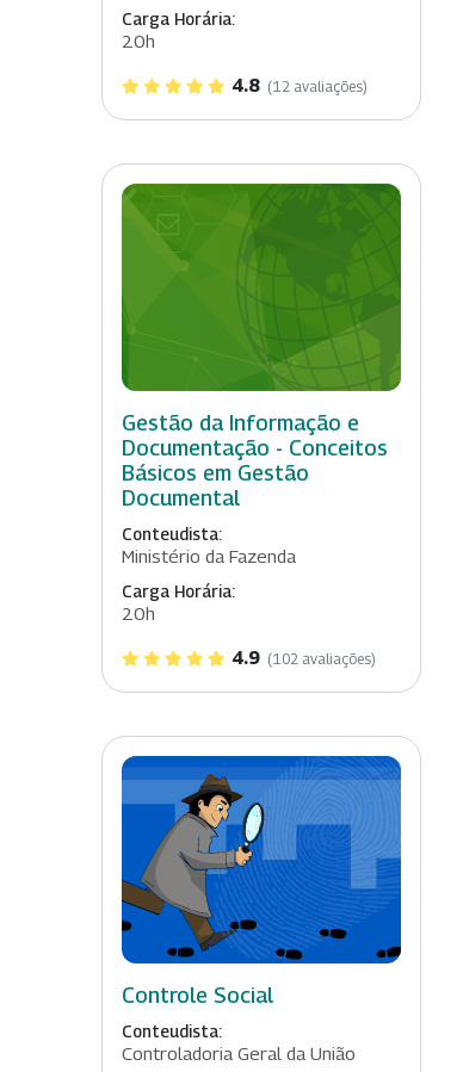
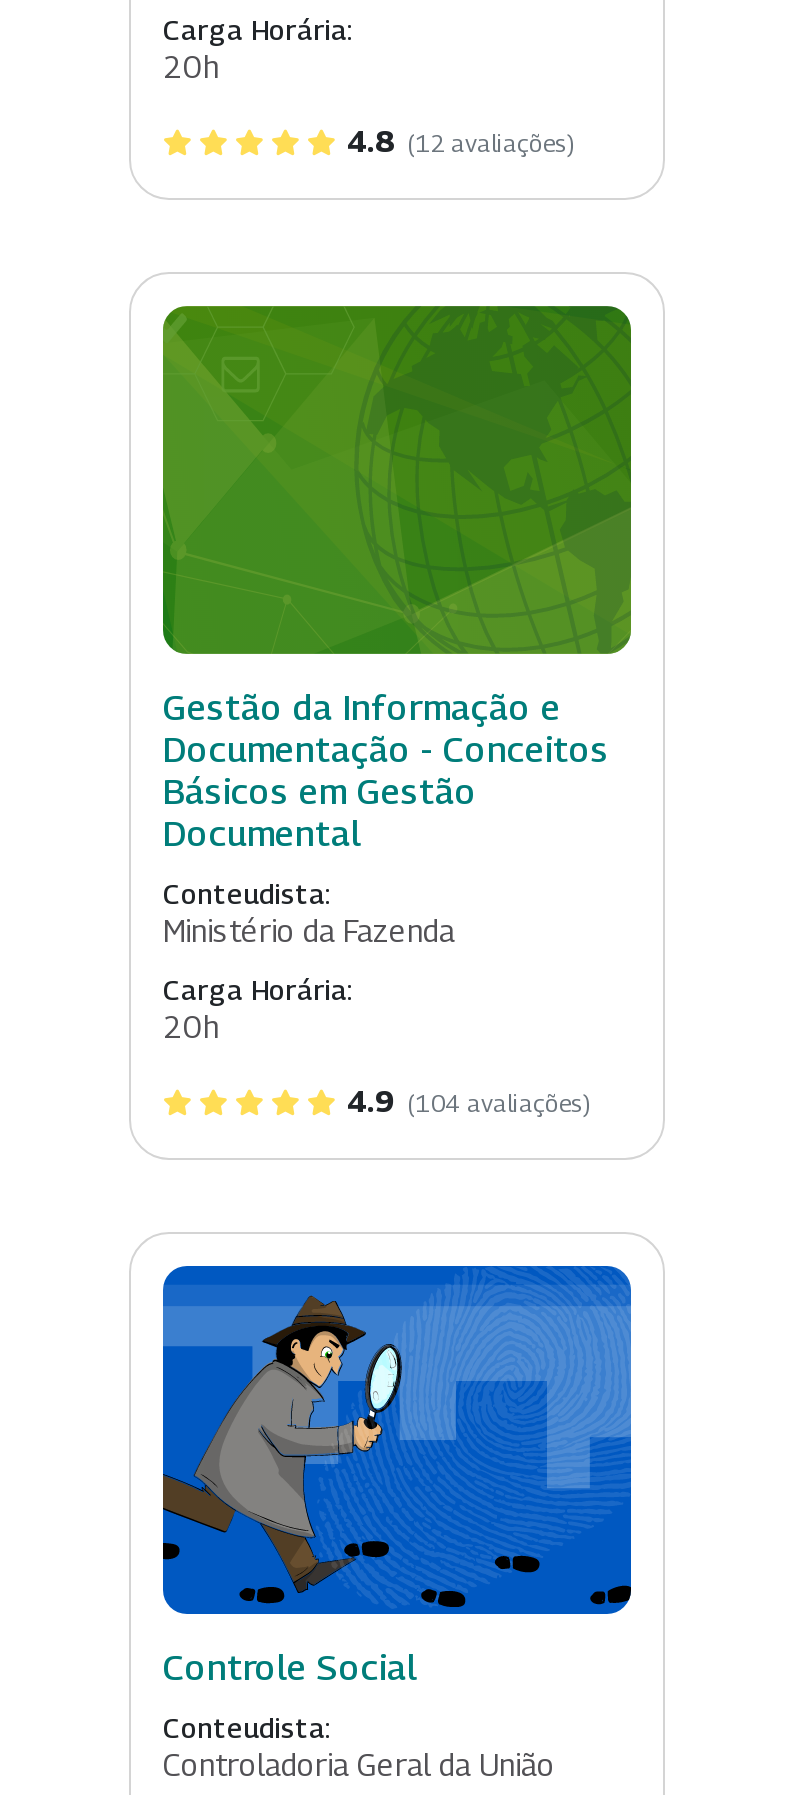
- 4.9 (102 avaliações)
+ 4.9 (104 avaliações)
